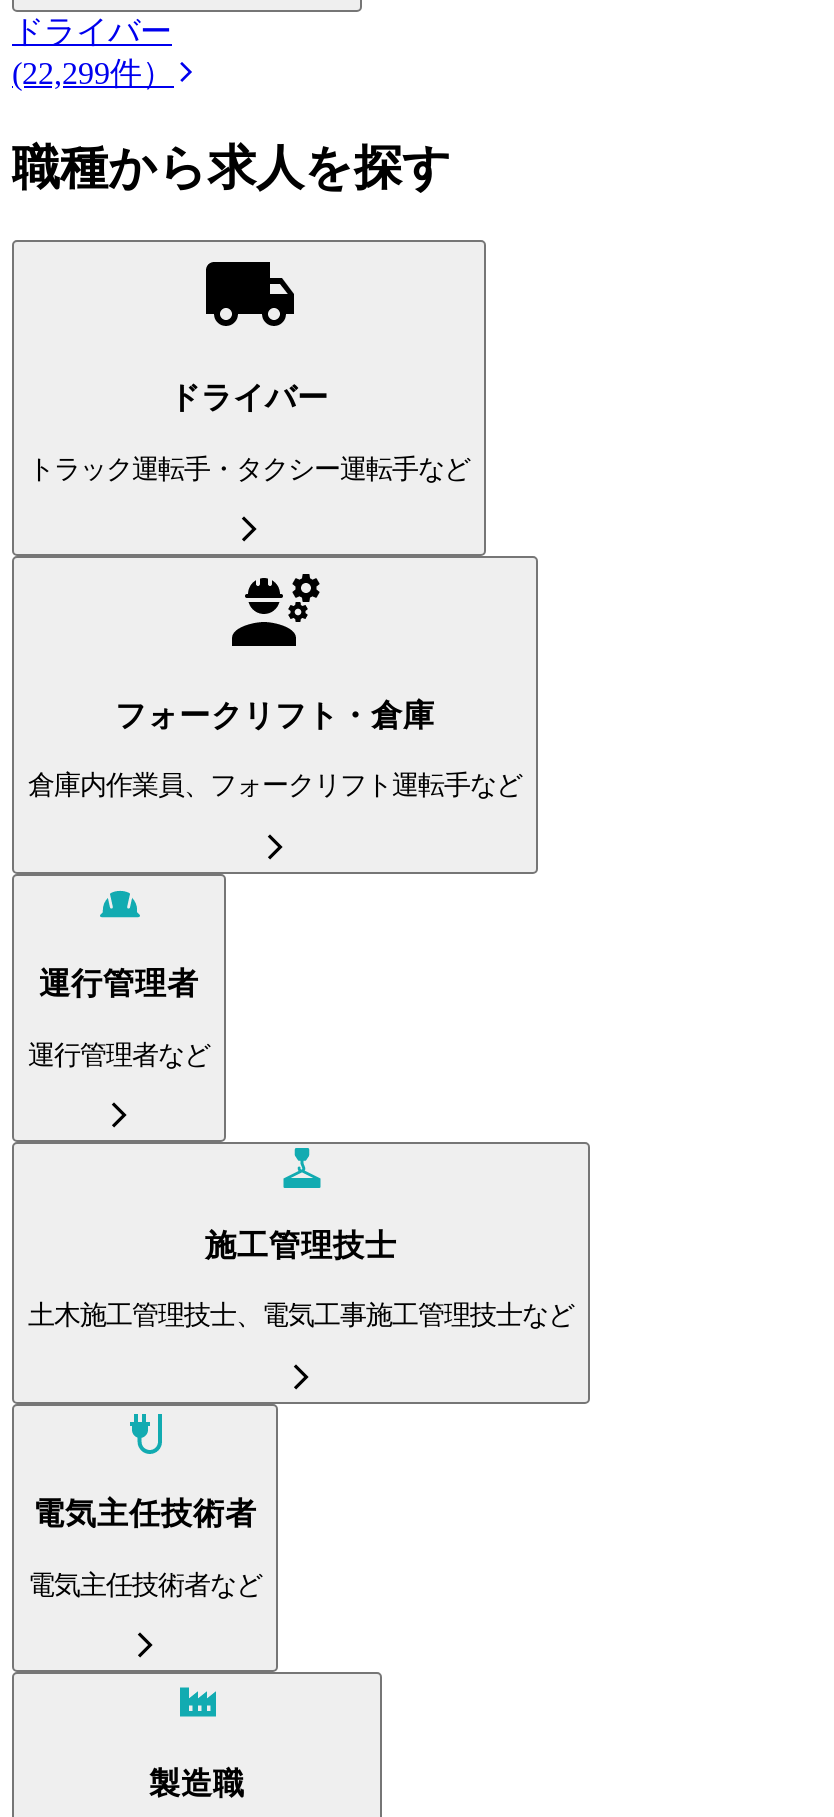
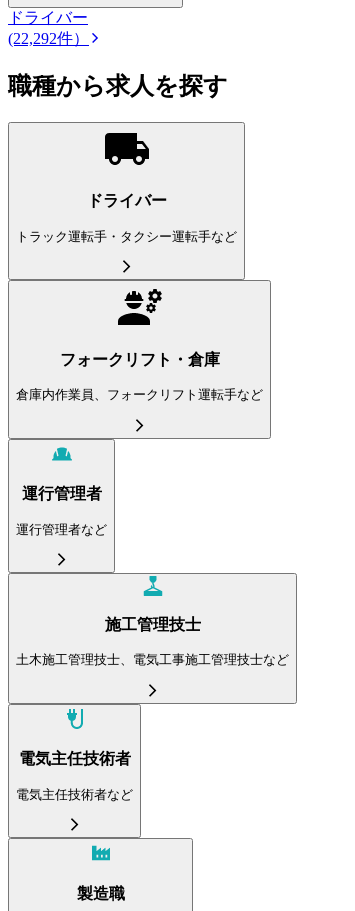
- (22,299件）
+ (22,292件）
